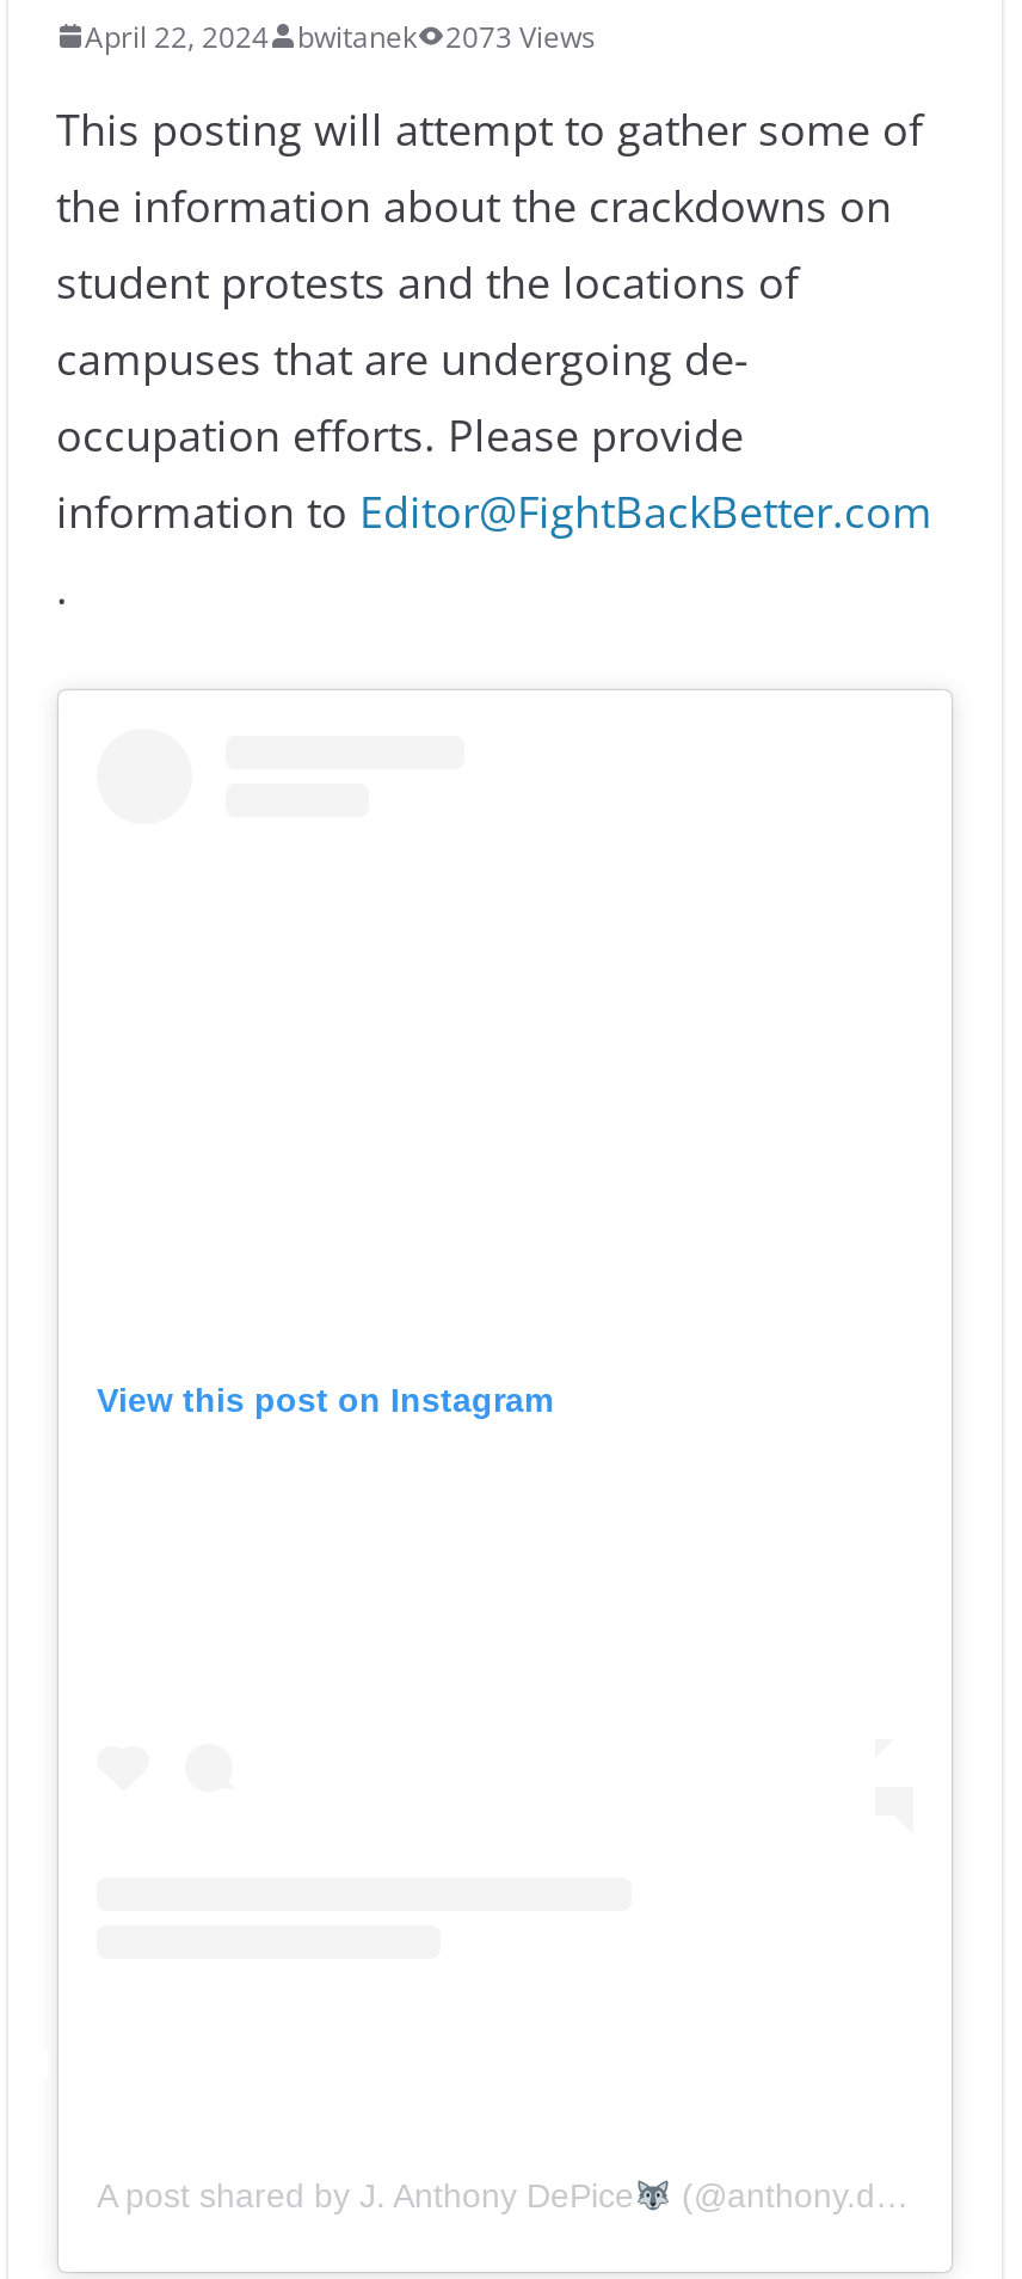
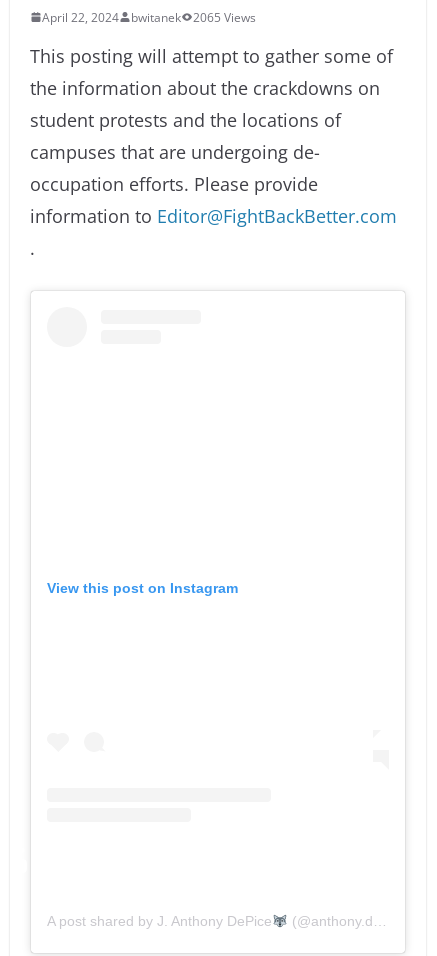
- April 22, 2024 bwitanek 2073 Views
+ April 22, 2024 bwitanek 2065 Views
